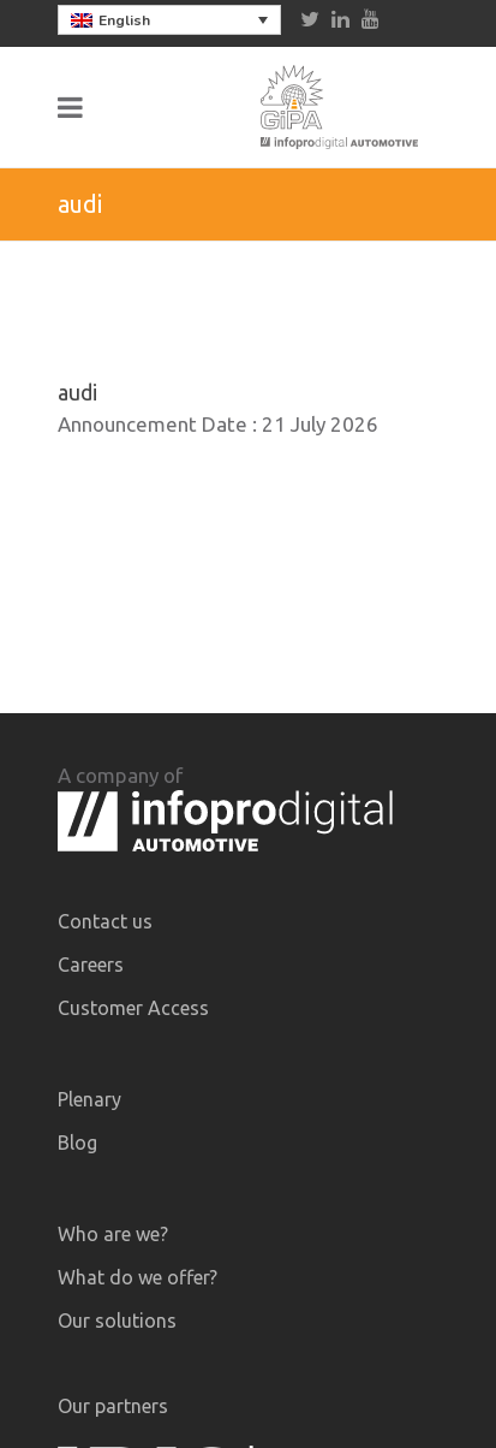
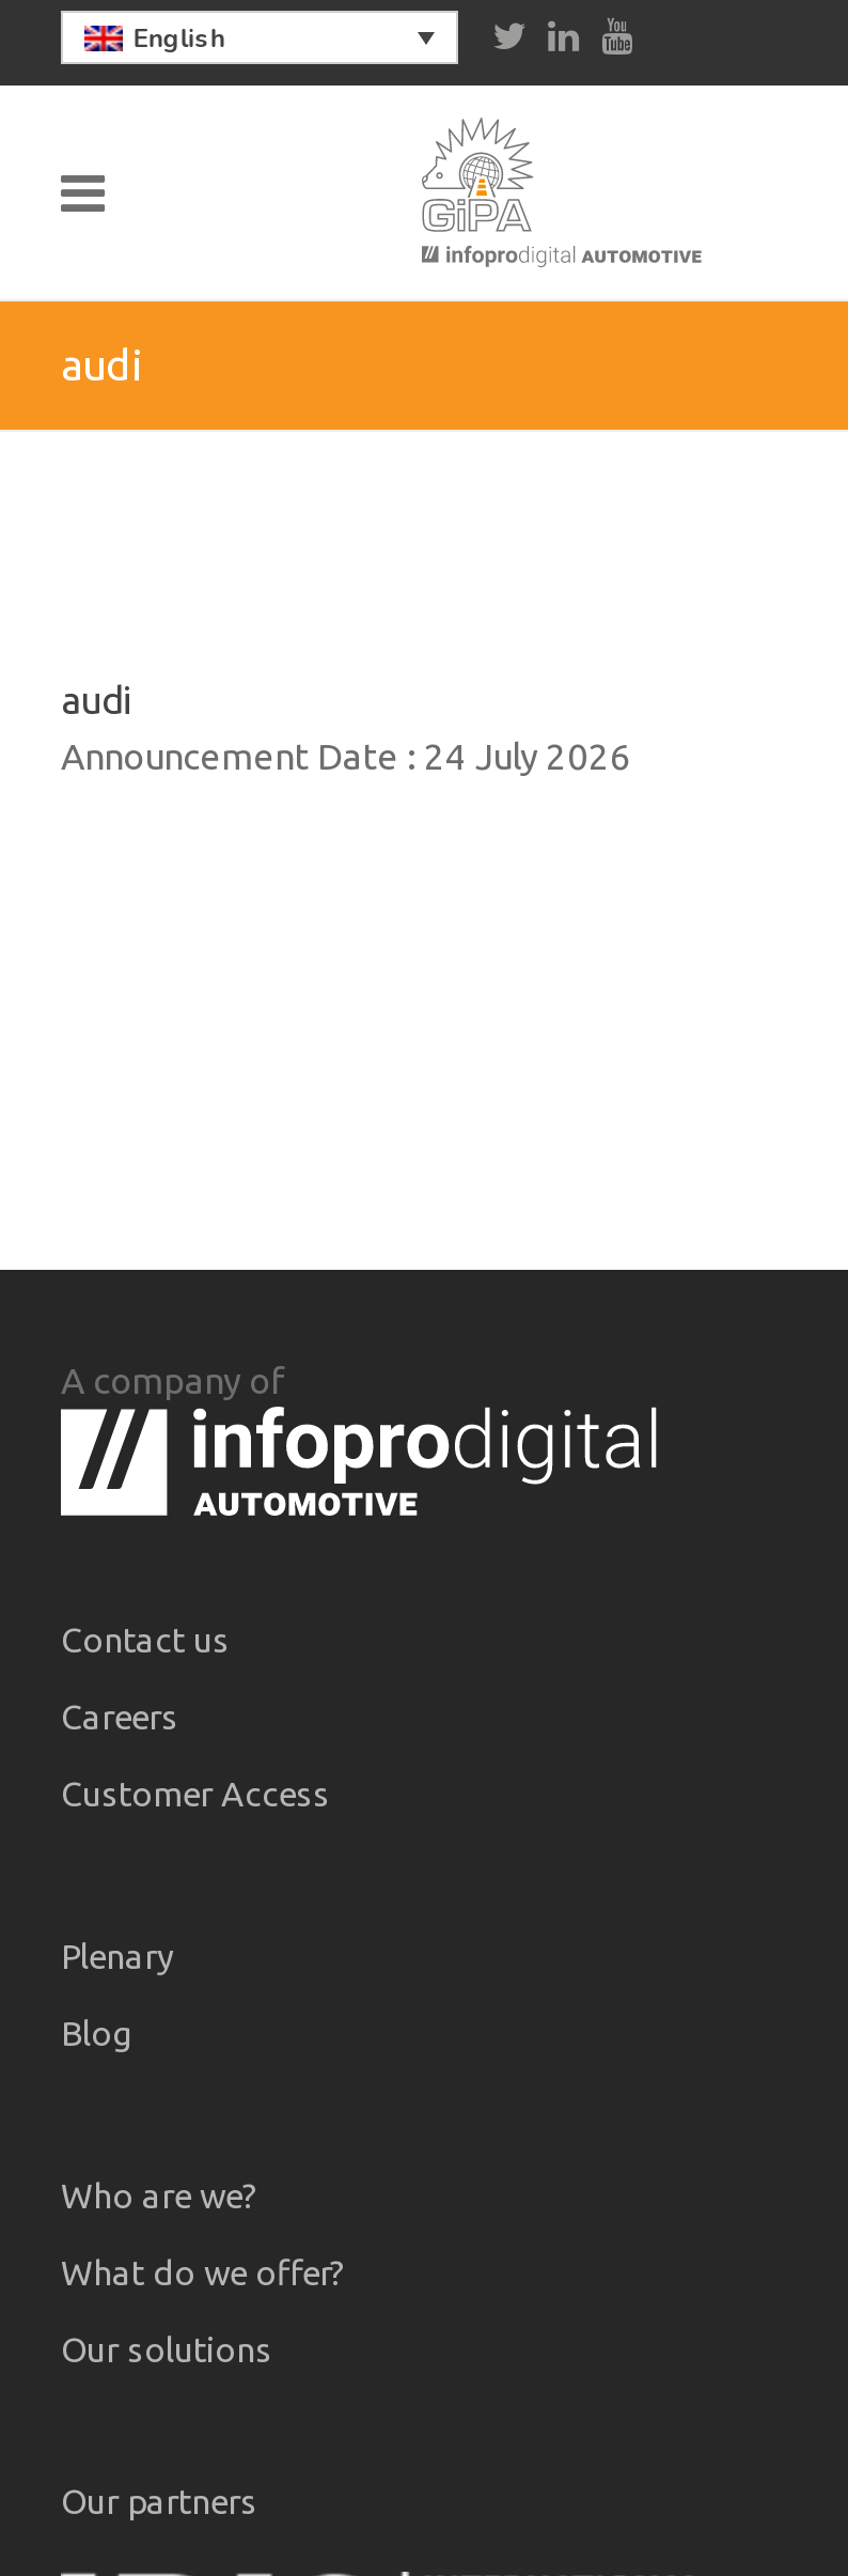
- Announcement Date : 21 July 2026
+ Announcement Date : 24 July 2026
